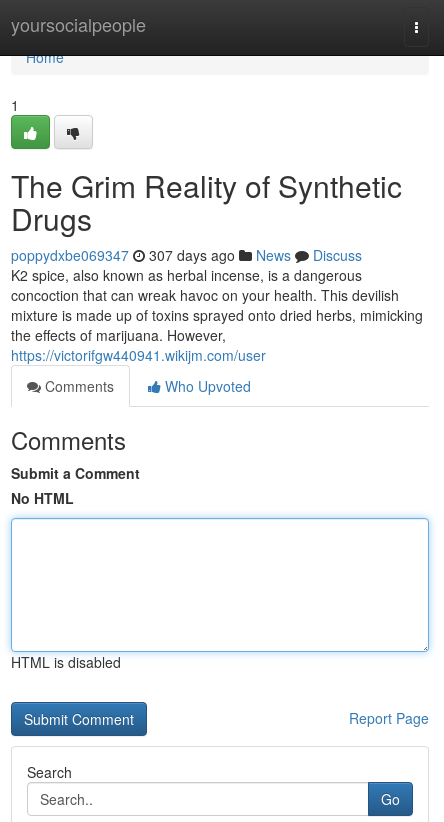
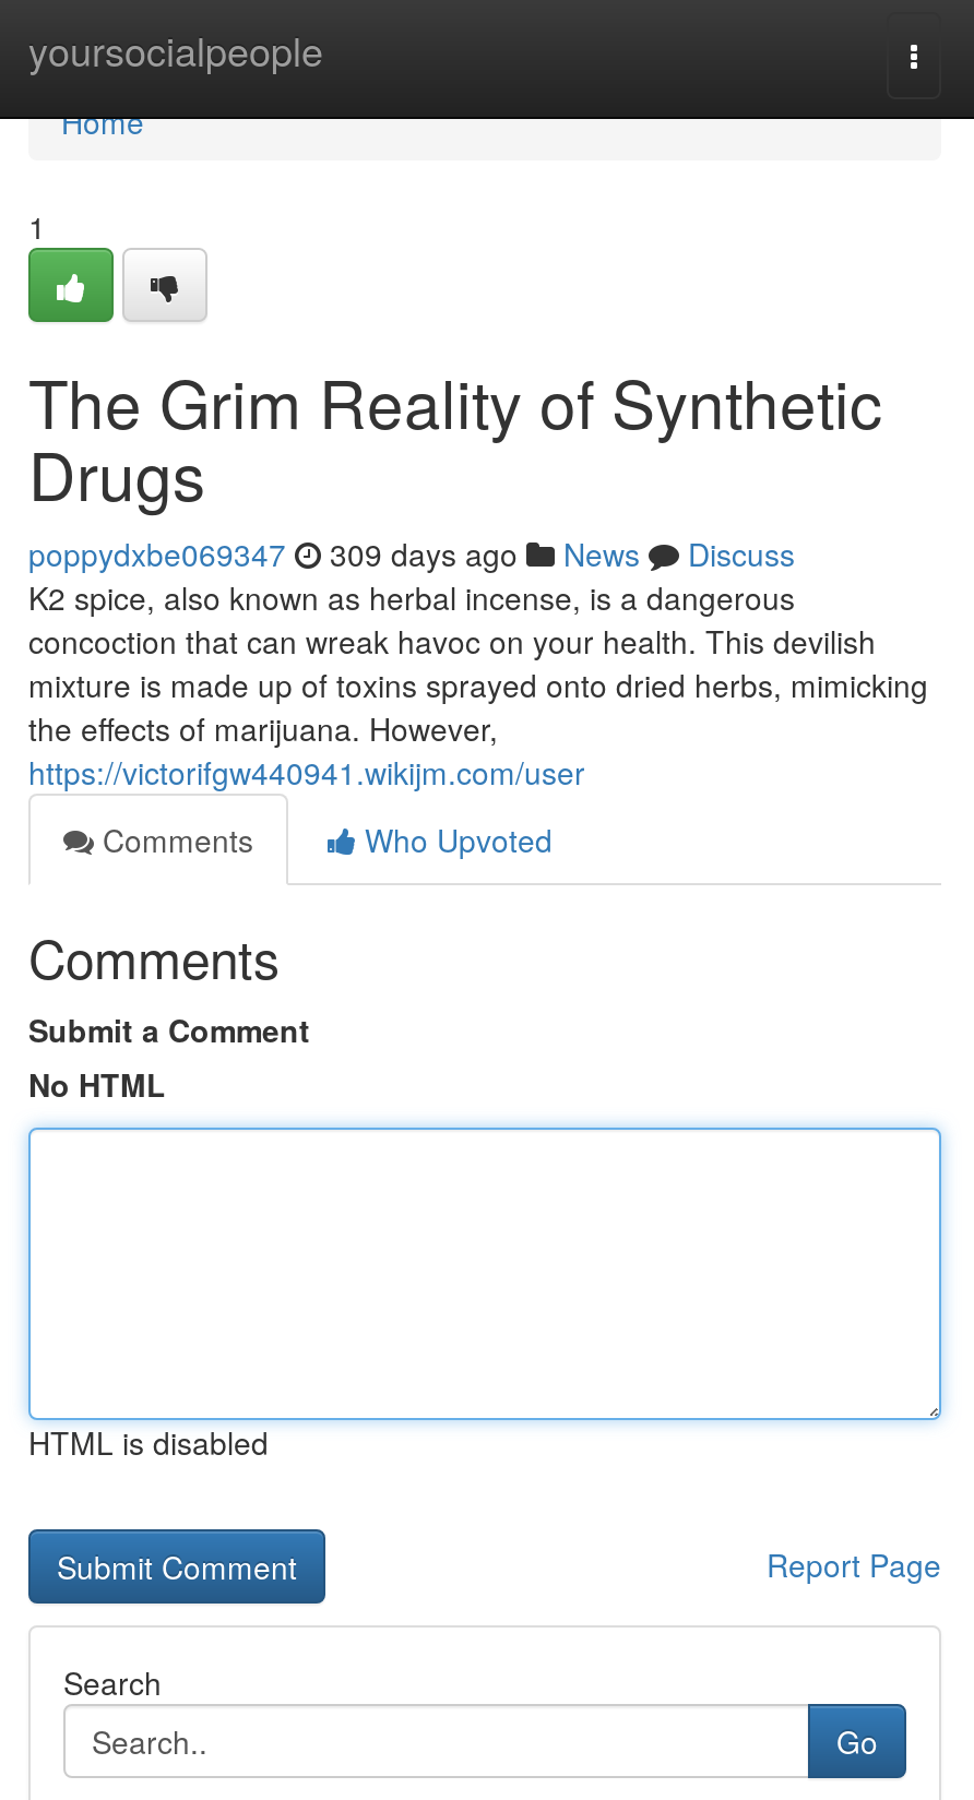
- poppydxbe069347 307 days ago News Discuss
+ poppydxbe069347 309 days ago News Discuss
